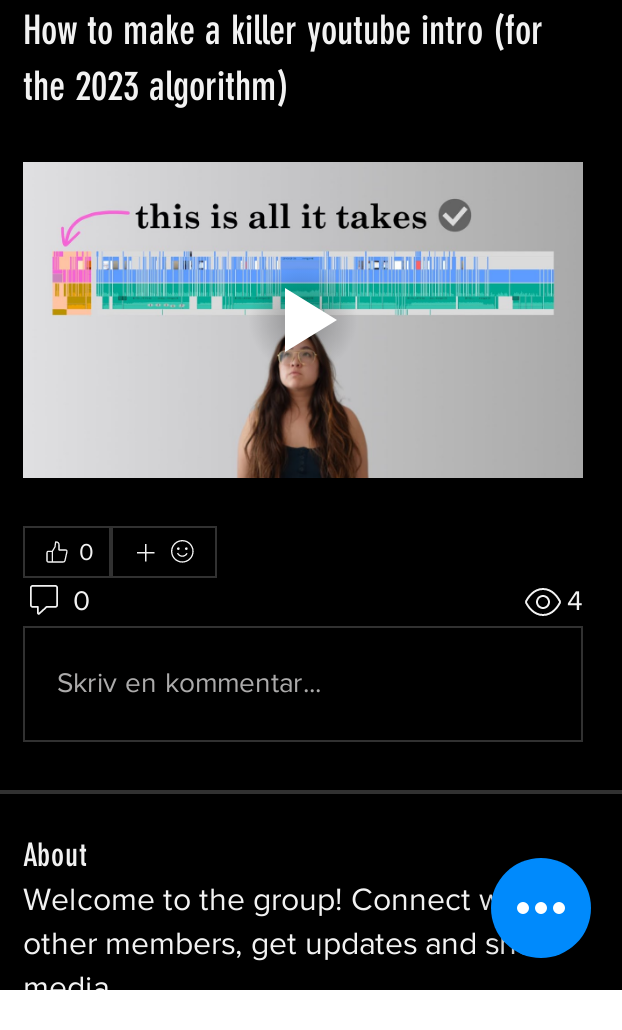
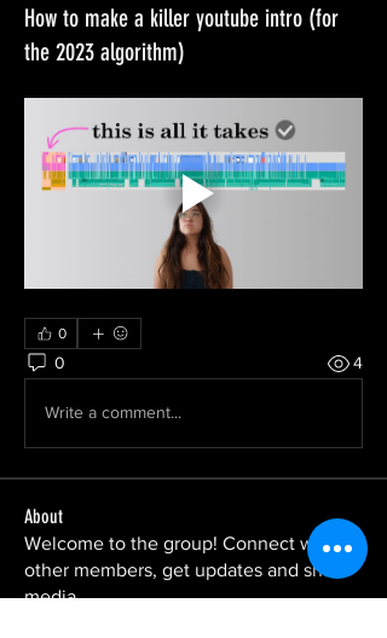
- Skriv en kommentar...
+ Write a comment...
